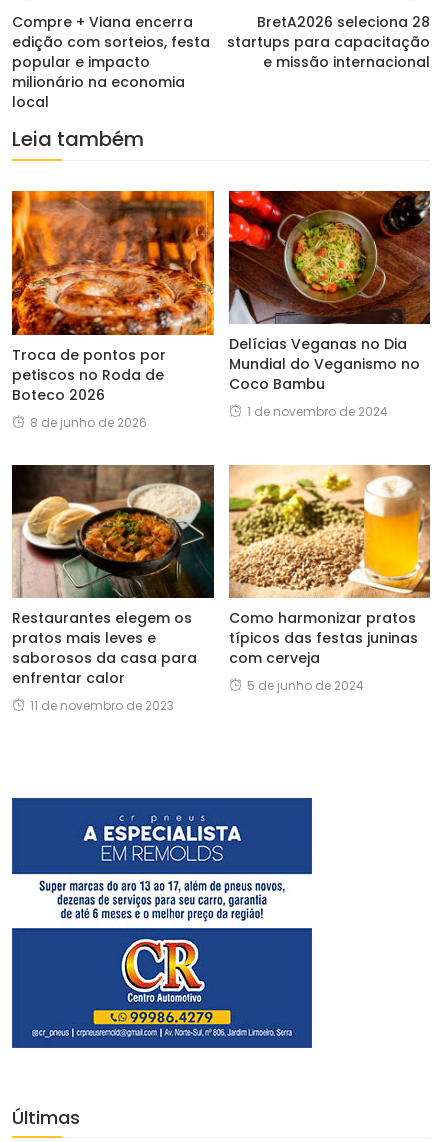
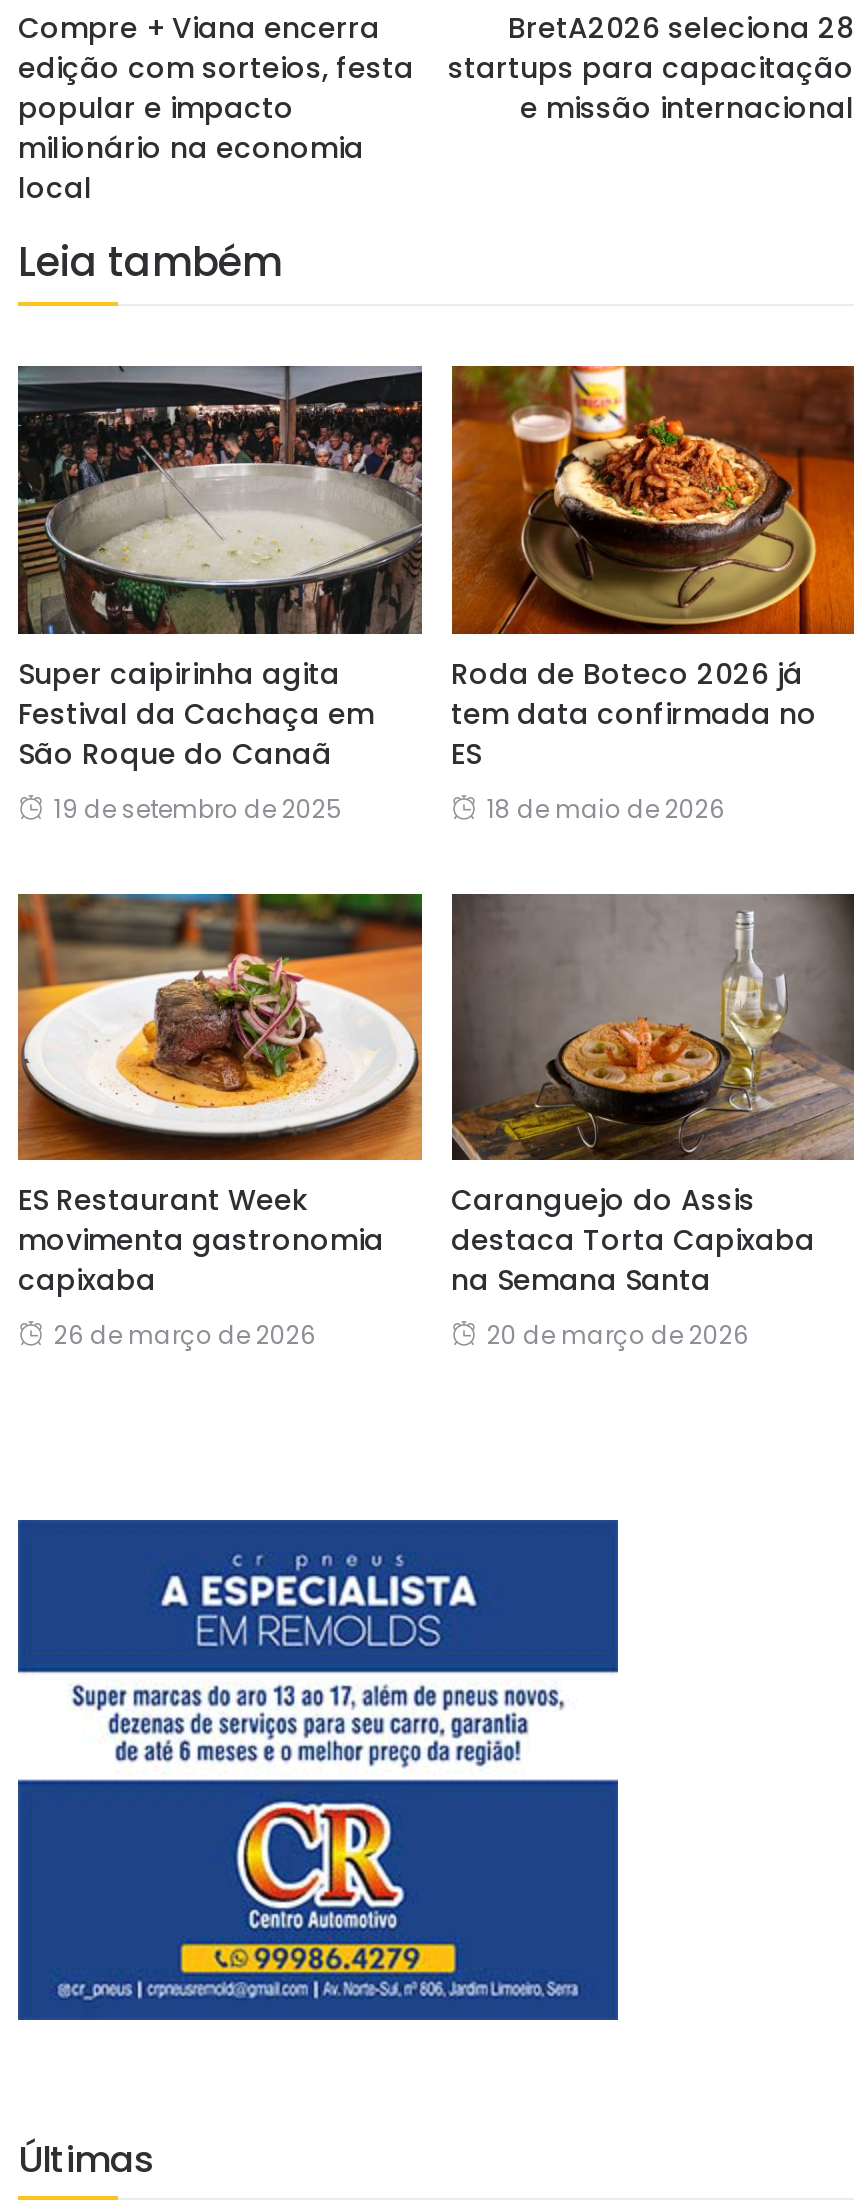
- [image]
- Troca de pontos por
- petiscos no Roda de
- Boteco 2026
- 8 de junho de 2026
+ [image]
+ Super caipirinha agita
+ Festival da Cachaça em
+ São Roque do Canaã
+ 19 de setembro de 2025

- [image]
- Delícias Veganas no Dia
- Mundial do Veganismo no
- Coco Bambu
- 1 de novembro de 2024
+ [image]
+ Roda de Boteco 2026 já
+ tem data confirmada no
+ ES
+ 18 de maio de 2026

- [image]
- Restaurantes elegem os
- pratos mais leves e
- saborosos da casa para
- enfrentar calor
- 11 de novembro de 2023
+ [image]
+ ES Restaurant Week
+ movimenta gastronomia
+ capixaba
+ 26 de março de 2026

- [image]
- Como harmonizar pratos
- típicos das festas juninas
- com cerveja
- 5 de junho de 2024
+ [image]
+ Caranguejo do Assis
+ destaca Torta Capixaba
+ na Semana Santa
+ 20 de março de 2026
